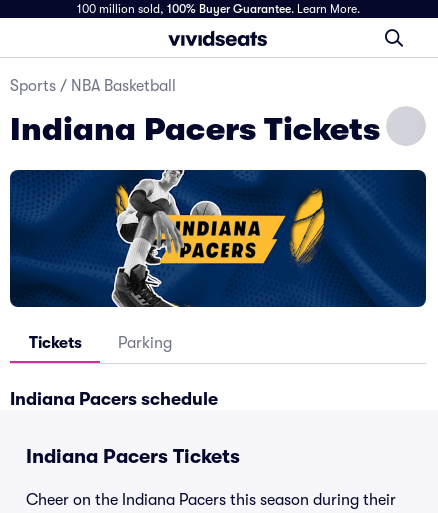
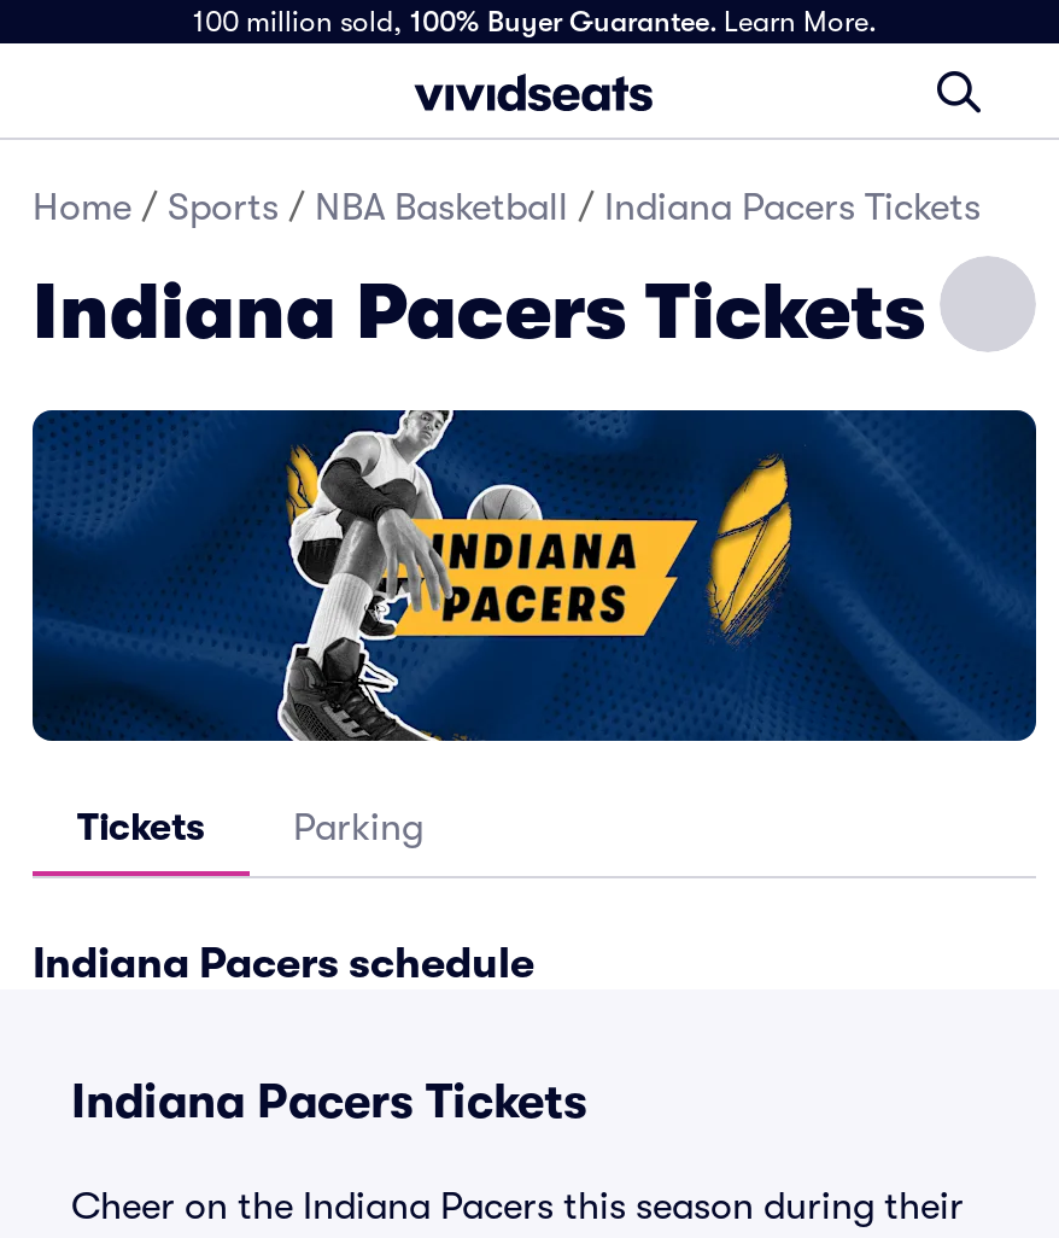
- Sports / NBA Basketball
+ Home / Sports / NBA Basketball / Indiana Pacers Tickets
